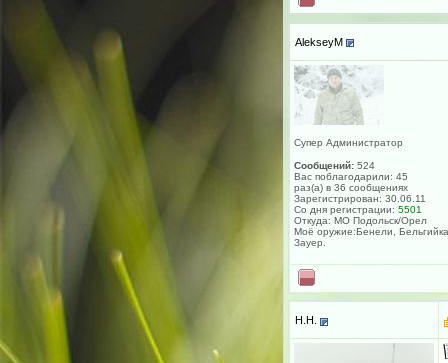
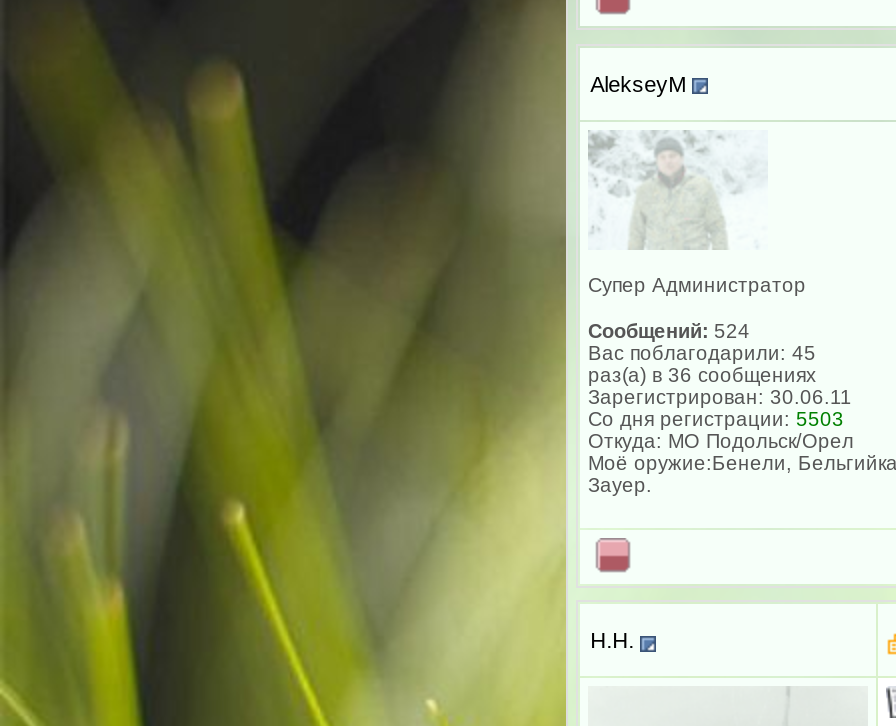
- Со дня регистрации: 5501
+ Со дня регистрации: 5503
